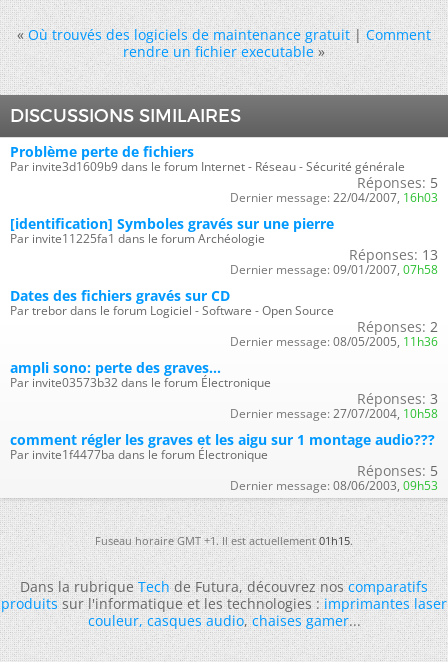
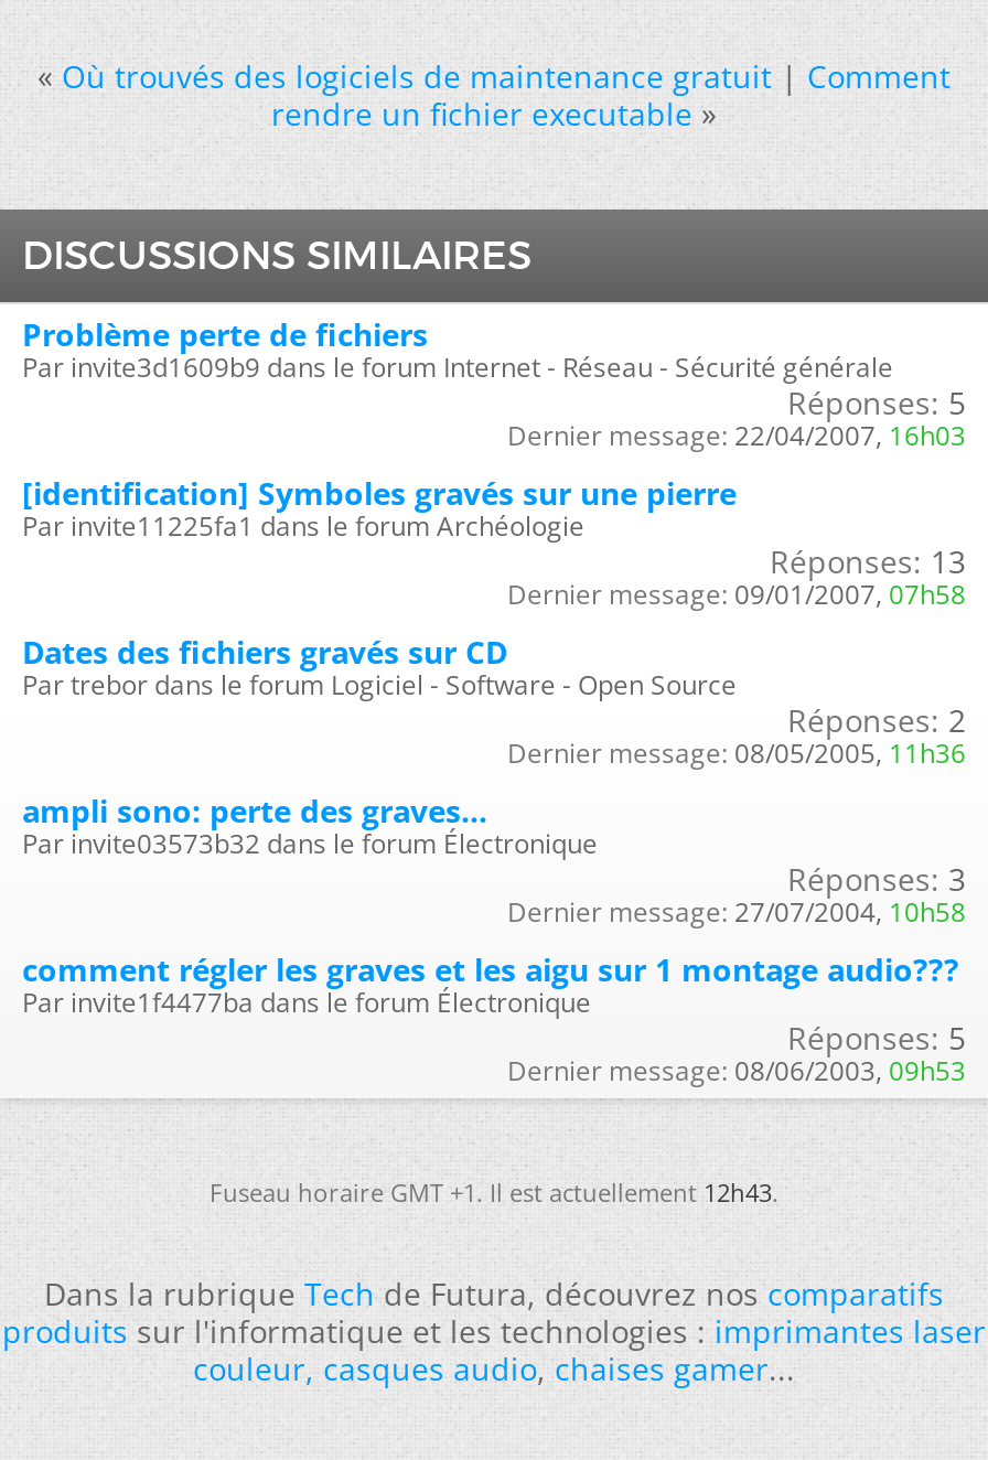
- Fuseau horaire GMT +1. Il est actuellement 01h15.
+ Fuseau horaire GMT +1. Il est actuellement 12h43.
